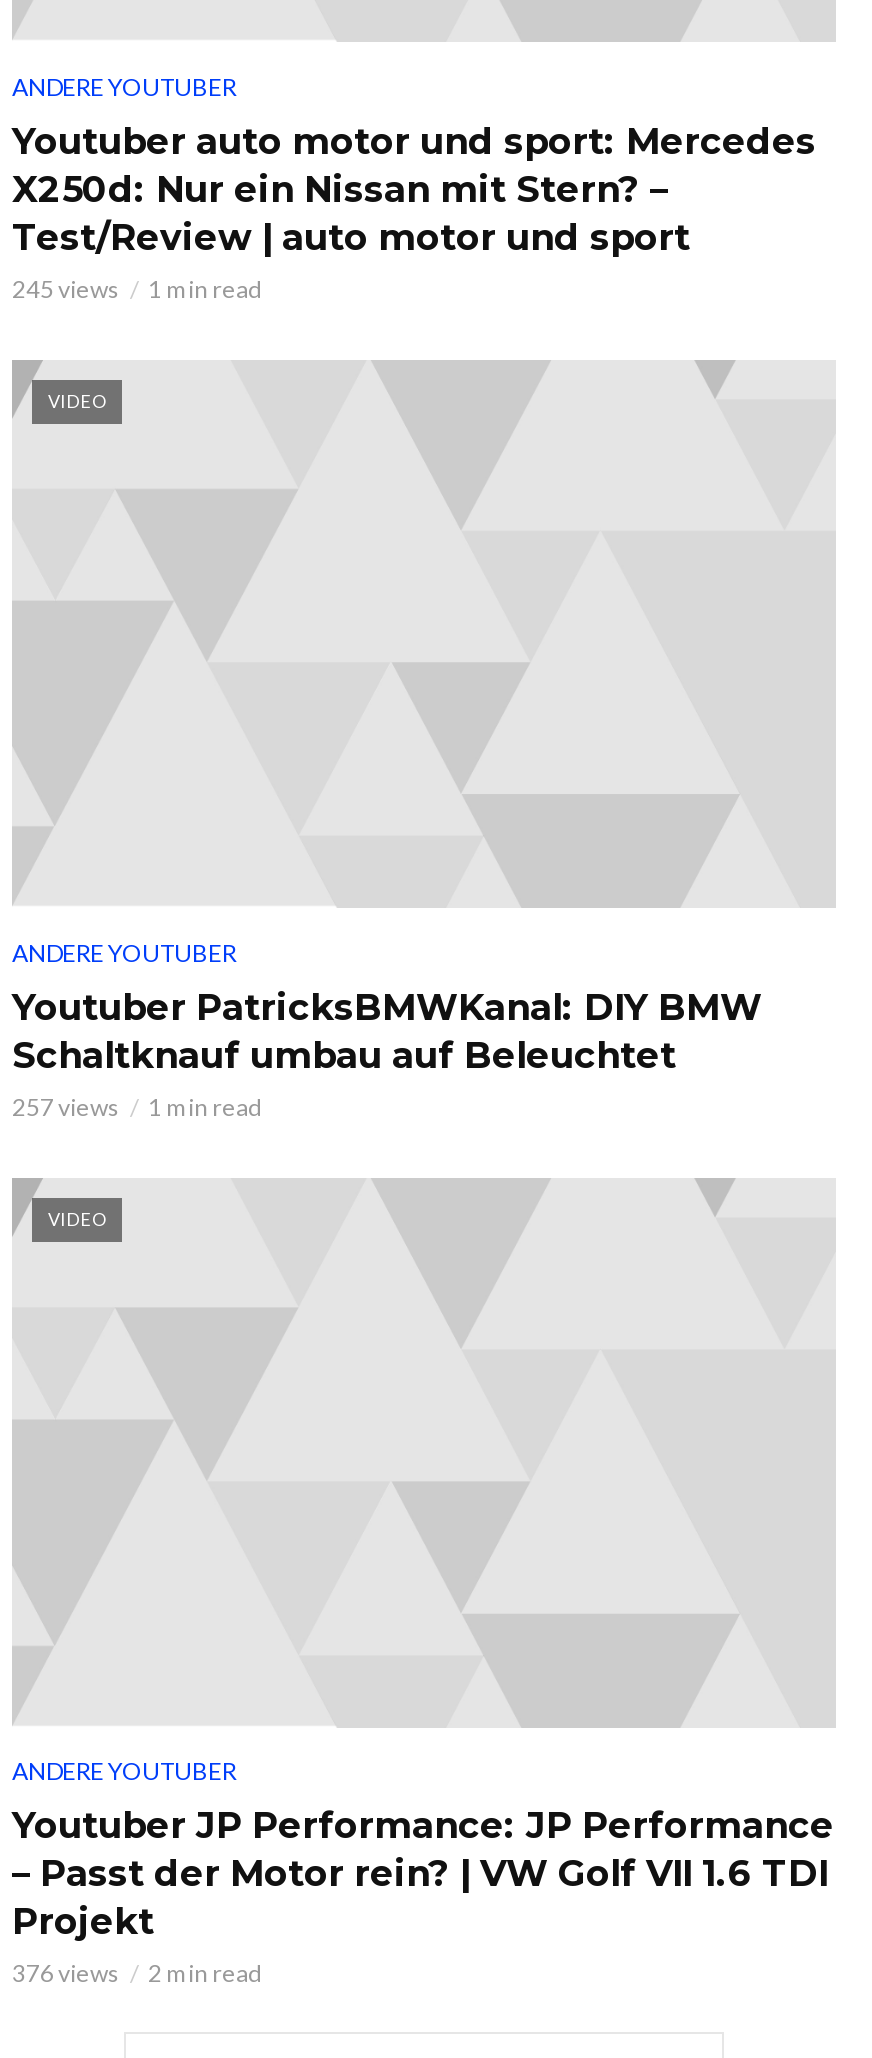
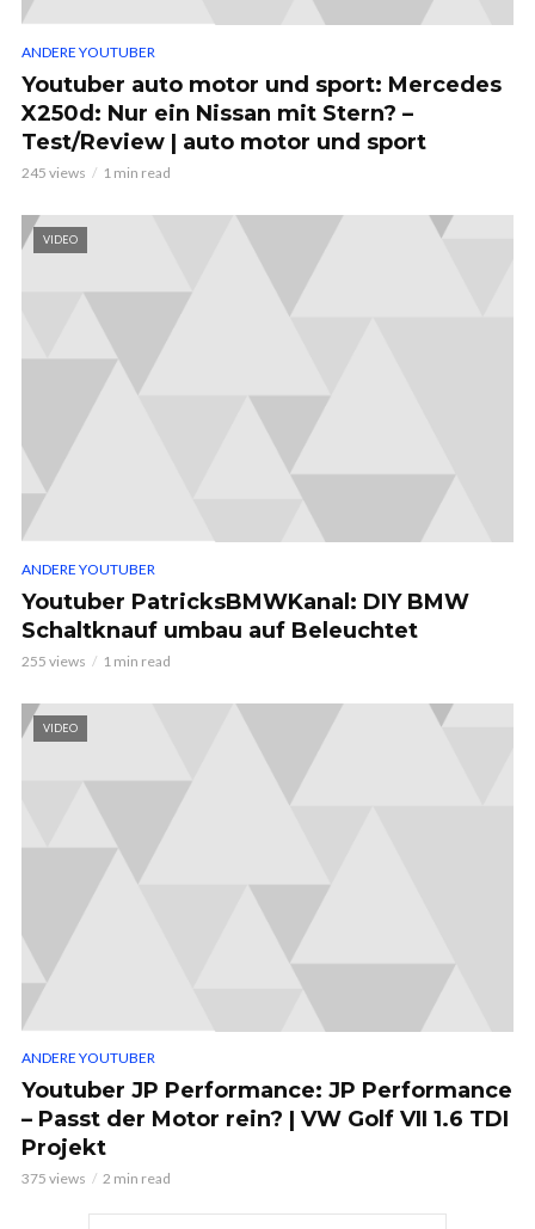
- 257 views 1 min read
+ 255 views 1 min read

- 376 views 2 min read
+ 375 views 2 min read
